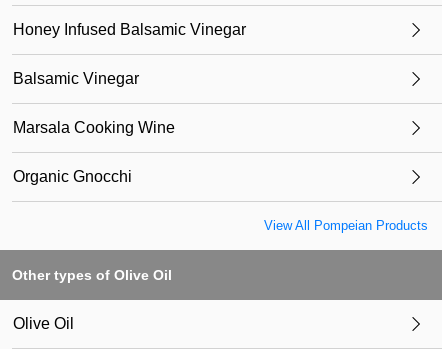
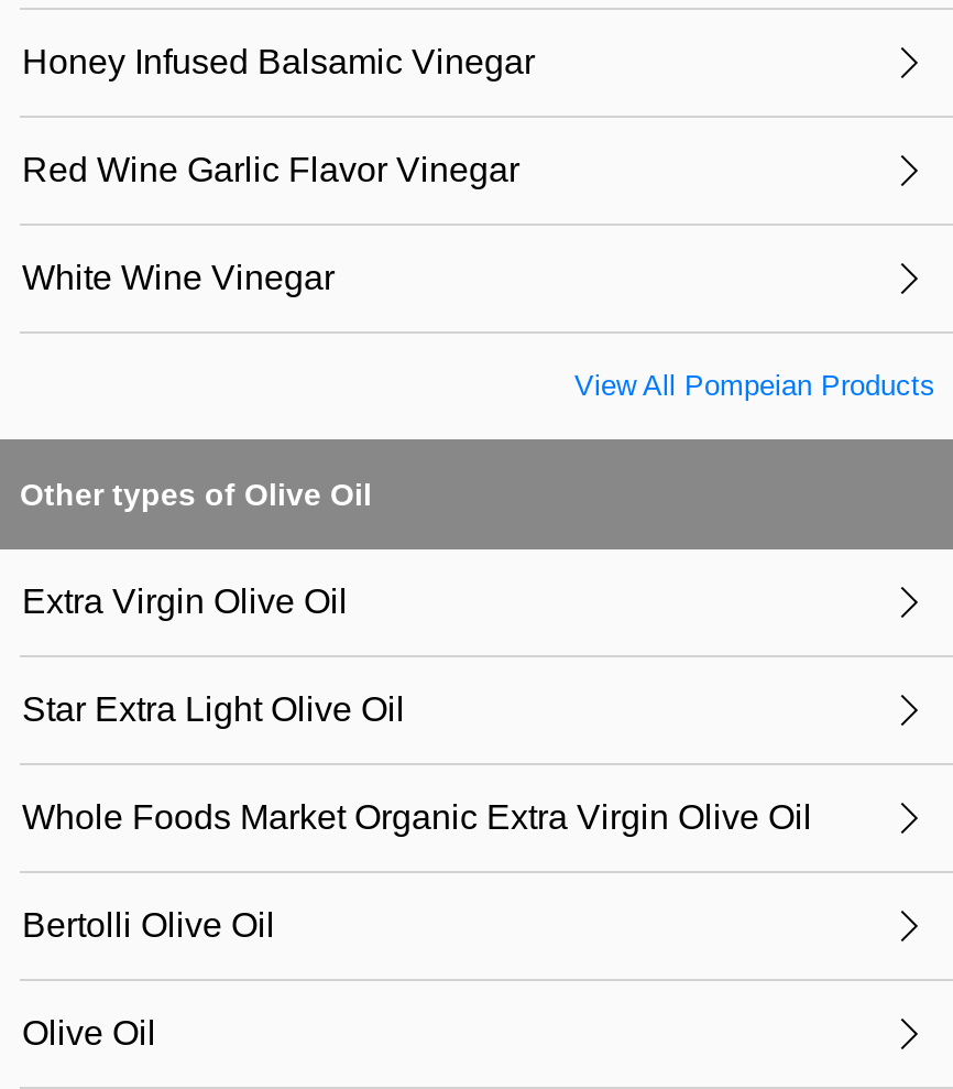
- Balsamic Vinegar
- Marsala Cooking Wine
- Organic Gnocchi
+ Red Wine Garlic Flavor Vinegar
+ White Wine Vinegar

moved up: View All Pompeian Products | Other types of Olive Oil

+ Extra Virgin Olive Oil
+ Star Extra Light Olive Oil
+ Whole Foods Market Organic Extra Virgin Olive Oil
+ Bertolli Olive Oil
